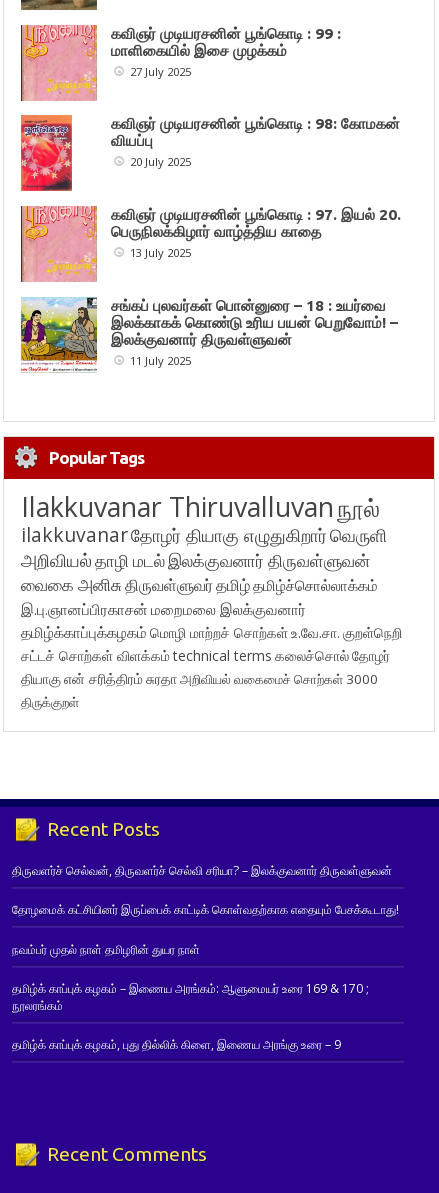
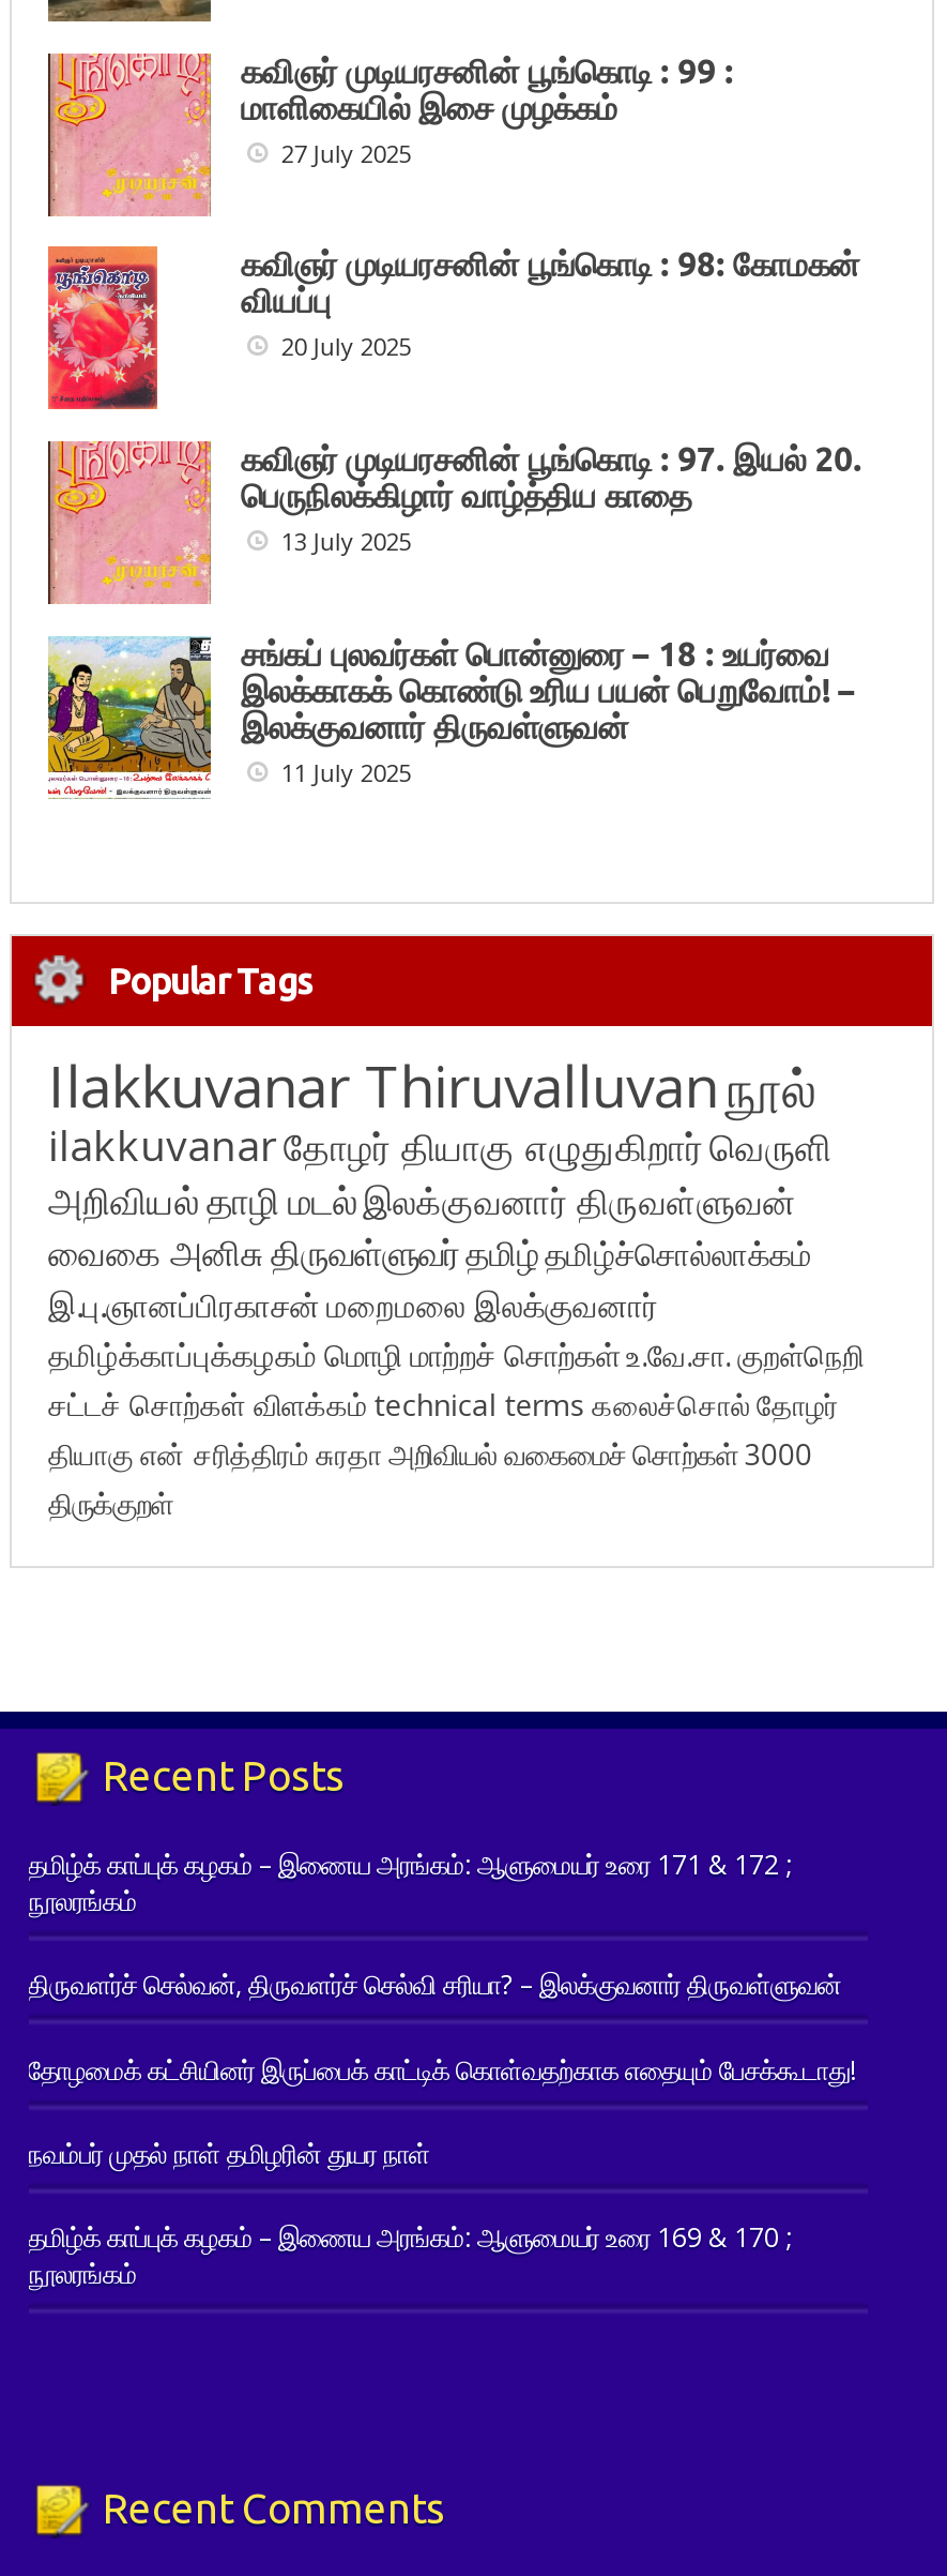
+ தமிழ்க் காப்புக் கழகம் – இணைய அரங்கம்: ஆளுமையர் உரை 171 & 172 ;
+ நூலரங்கம்

moved down: திருவளர்ச் செல்வன், திருவளர்ச் செல்வி சரியா? – இலக்குவனார் திருவள்ளுவன் | தோழமைக் கட்சியினர் இருப்பைக் காட்டிக் கொள்வதற்காக எதையும் பேசக்கூடாது! | நவம்பர் முதல் நாள் தமிழரின் துயர நாள் | தமிழ்க் காப்புக் கழகம் – இணைய அரங்கம்: ஆளுமையர் உரை 169 & 170 ; | நூலரங்கம்

- தமிழ்க் காப்புக் கழகம், புது தில்லிக் கிளை, இணைய அரங்கு உரை – 9
